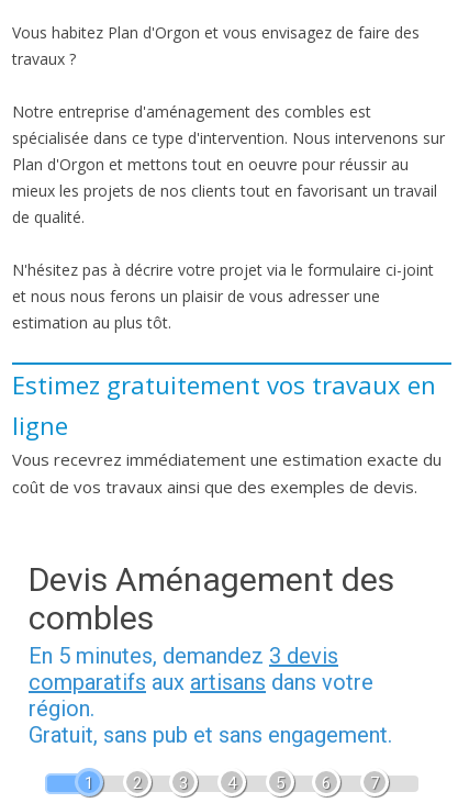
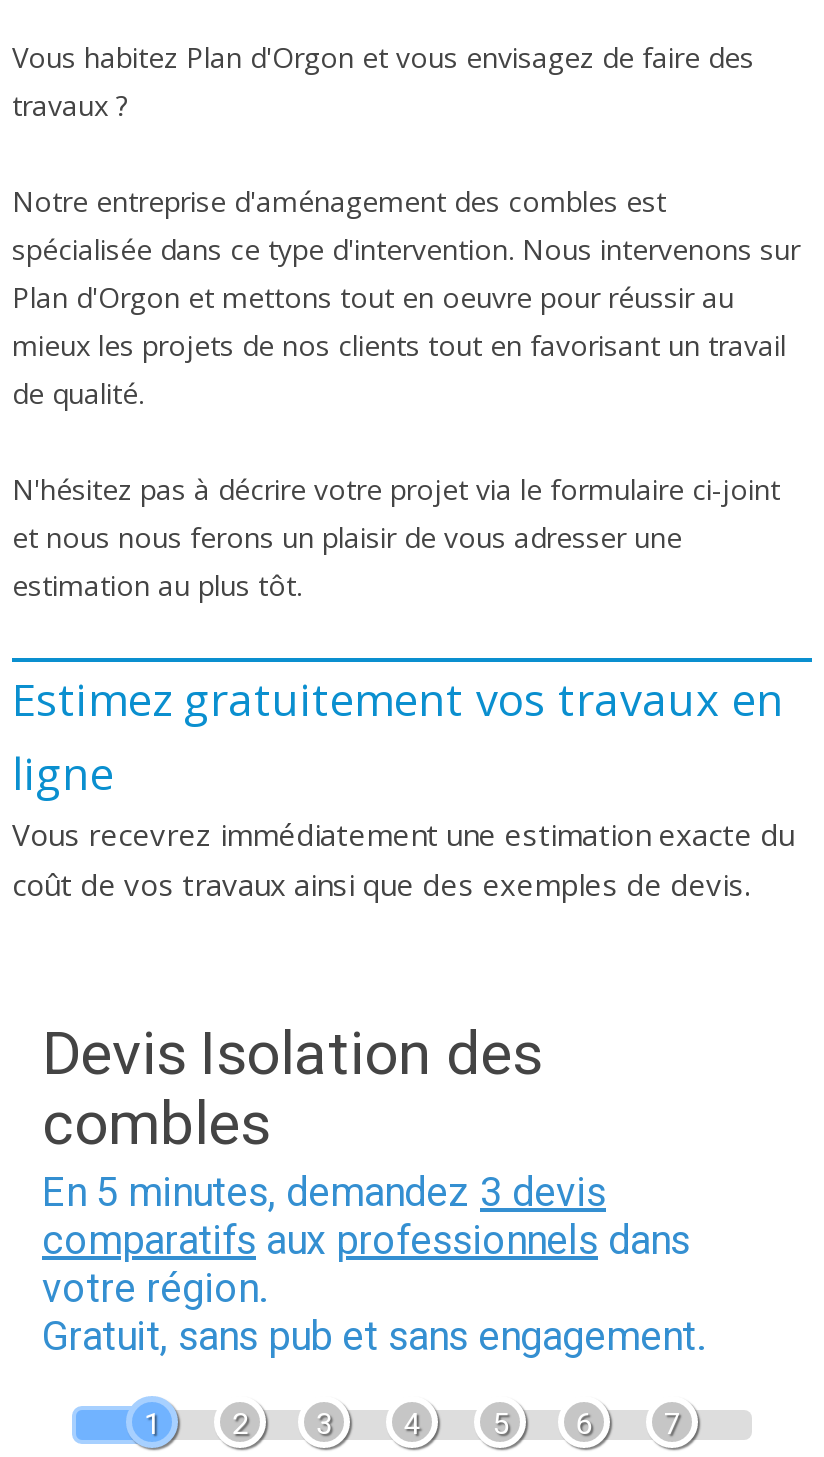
- Devis Aménagement des
+ Devis Isolation des

- comparatifs aux artisans dans votre
- région.
+ comparatifs aux professionnels dans
+ votre région.
